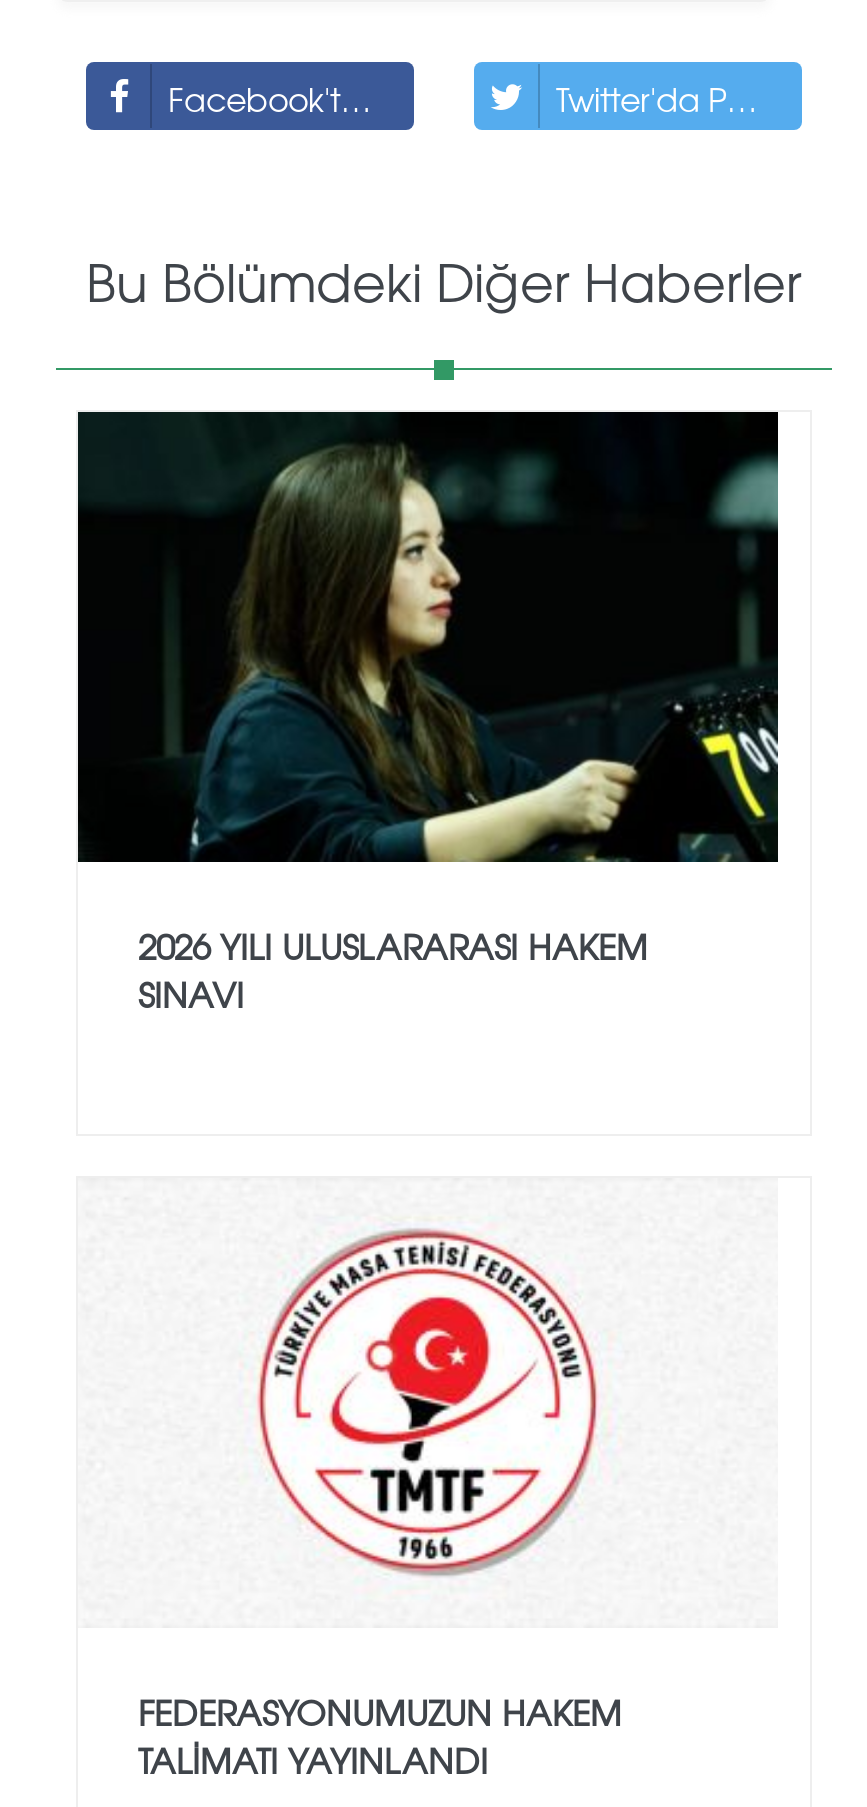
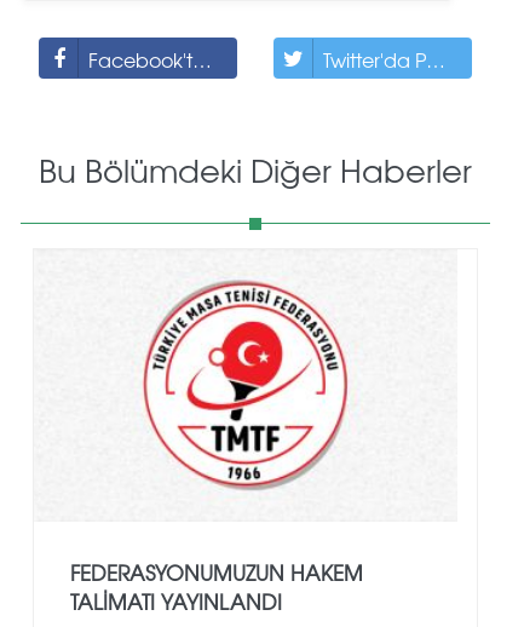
- [image]
- 2026 YILI ULUSLARARASI HAKEM
- SINAVI
